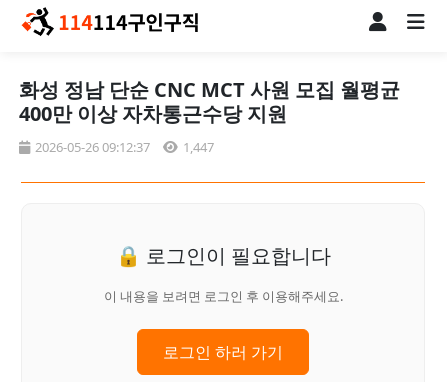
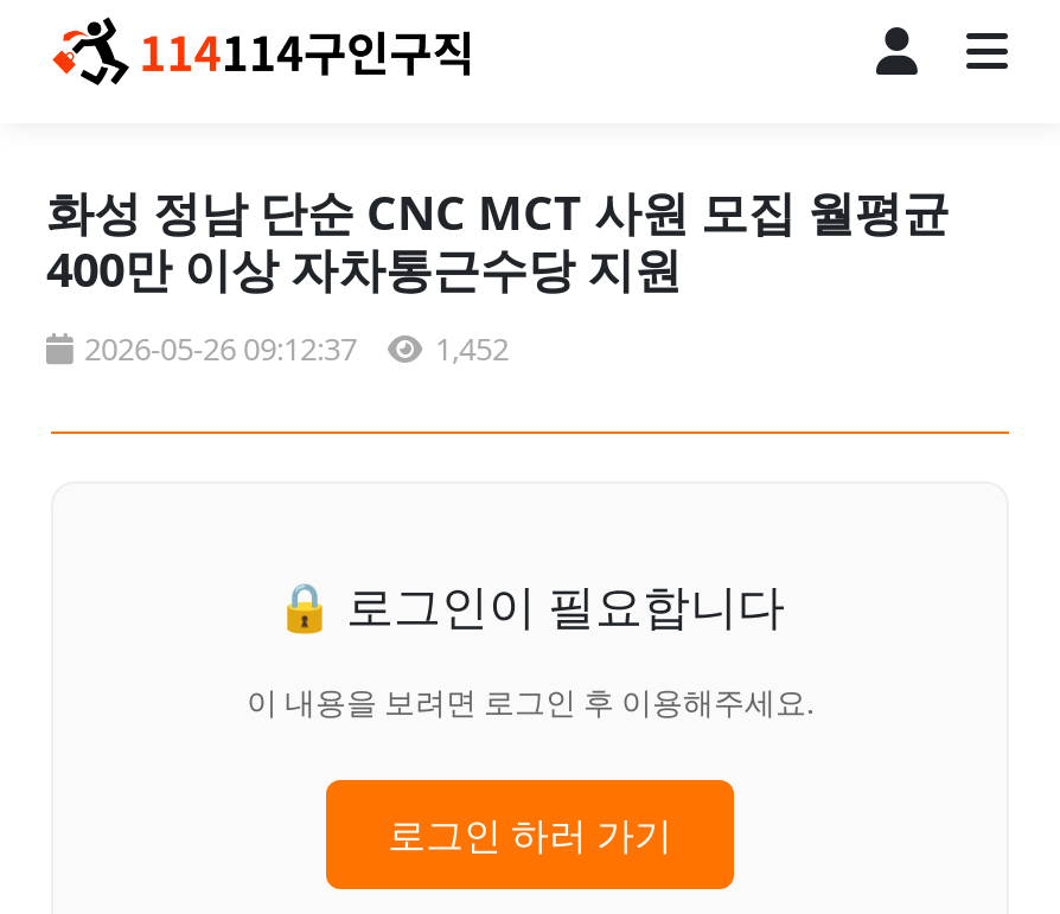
- 2026-05-26 09:12:37 1,447
+ 2026-05-26 09:12:37 1,452
